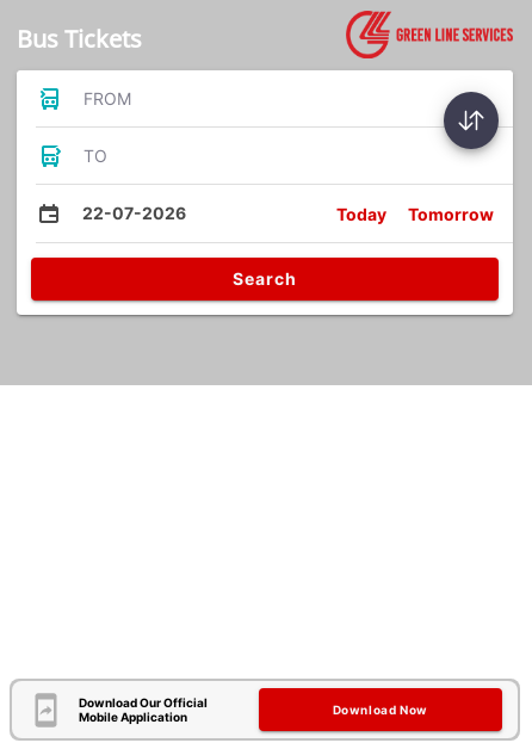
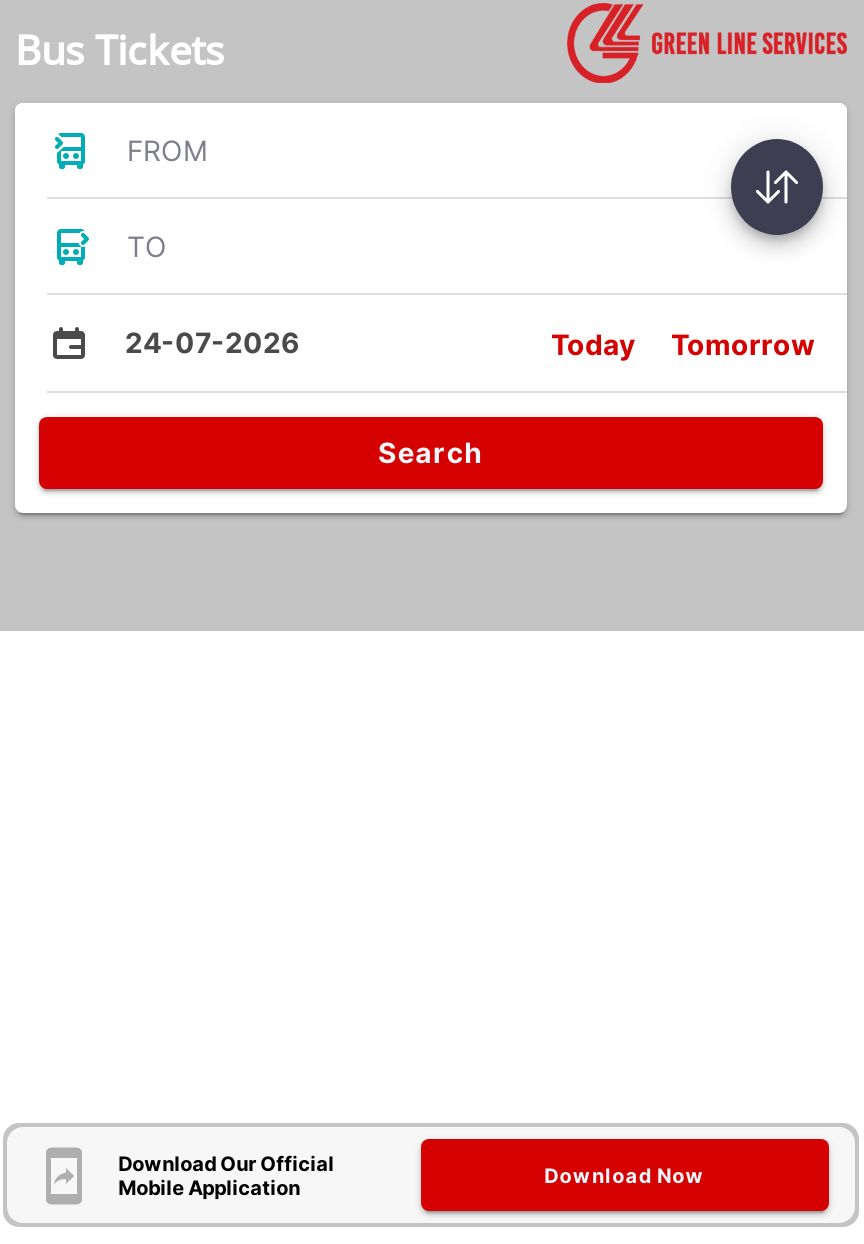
- 22-07-2026
+ 24-07-2026
